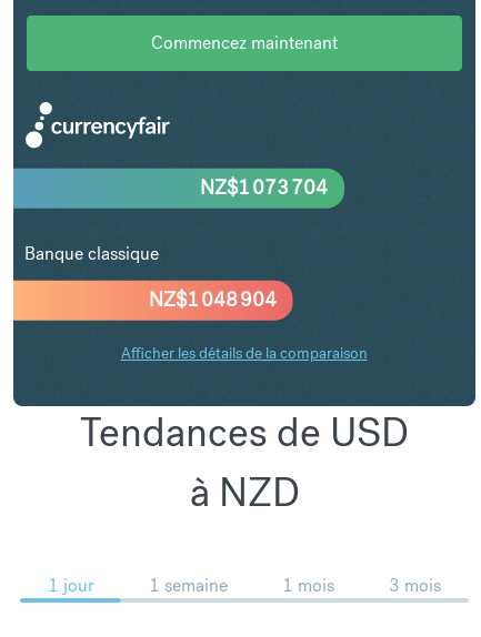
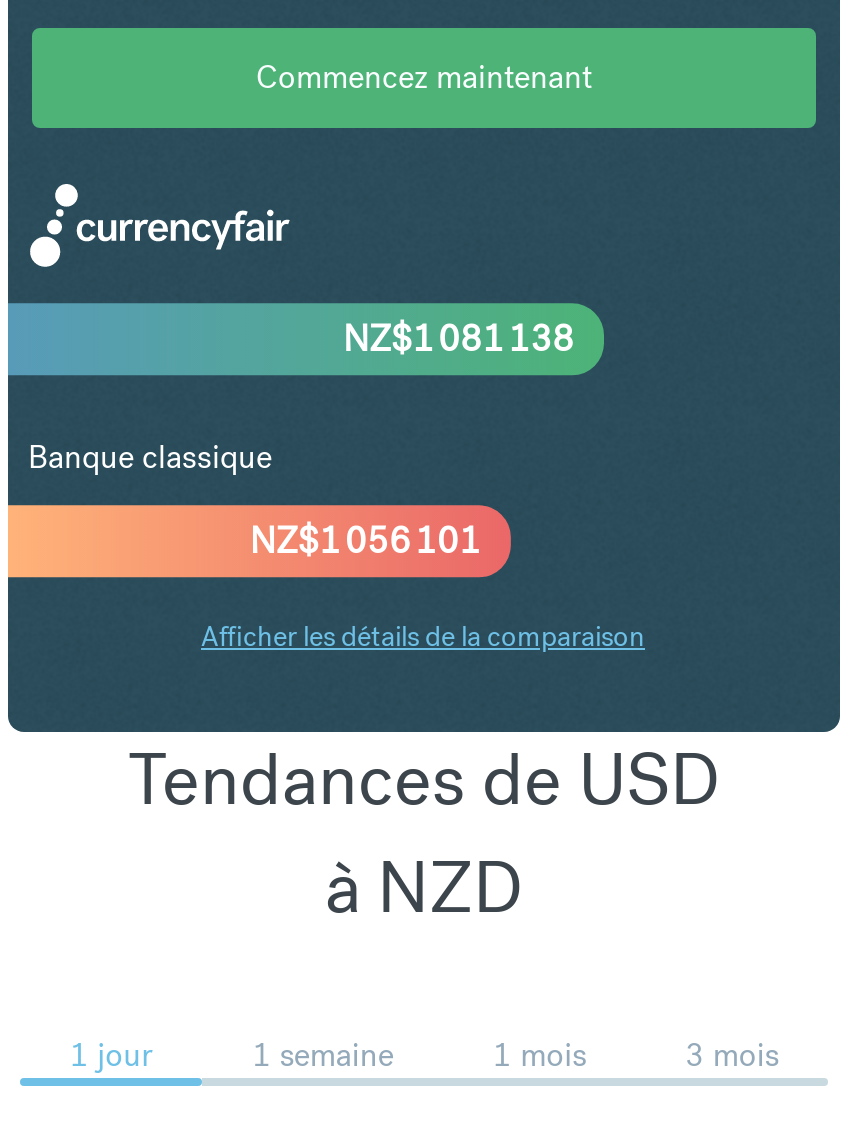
- NZ$1 073 704
+ NZ$1 081 138

- NZ$1 048 904
+ NZ$1 056 101
